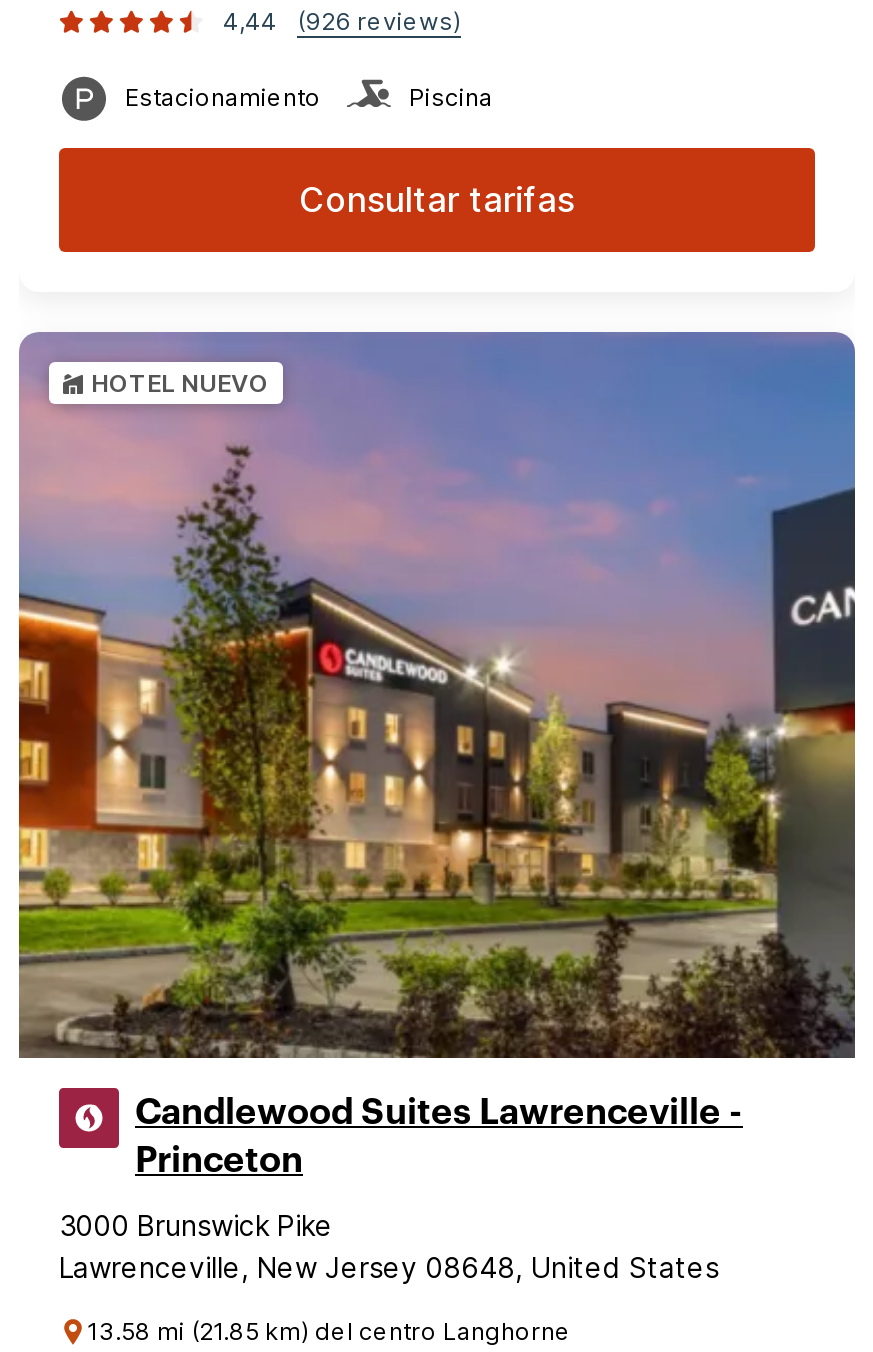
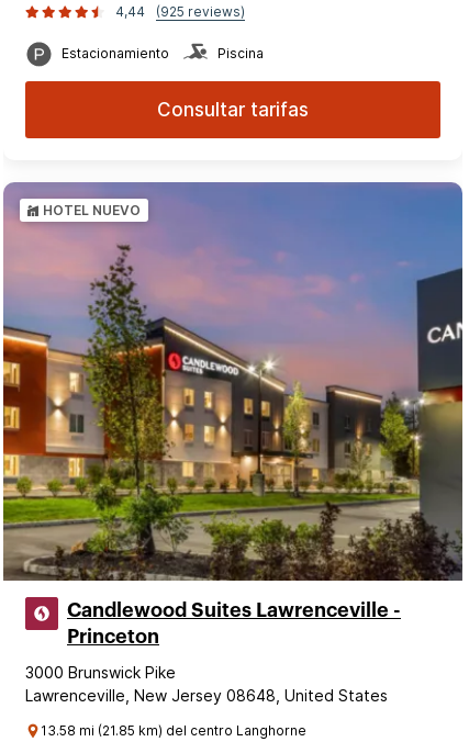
- 4,44 (926 reviews)
+ 4,44 (925 reviews)
